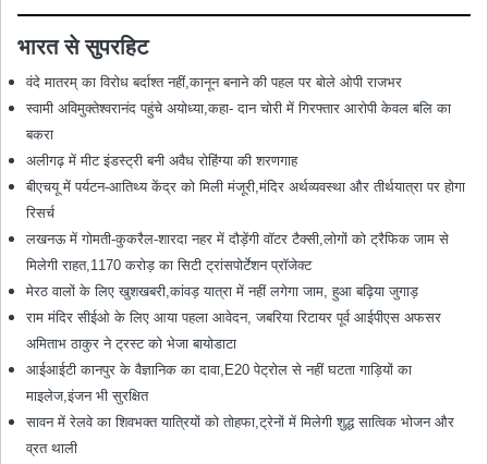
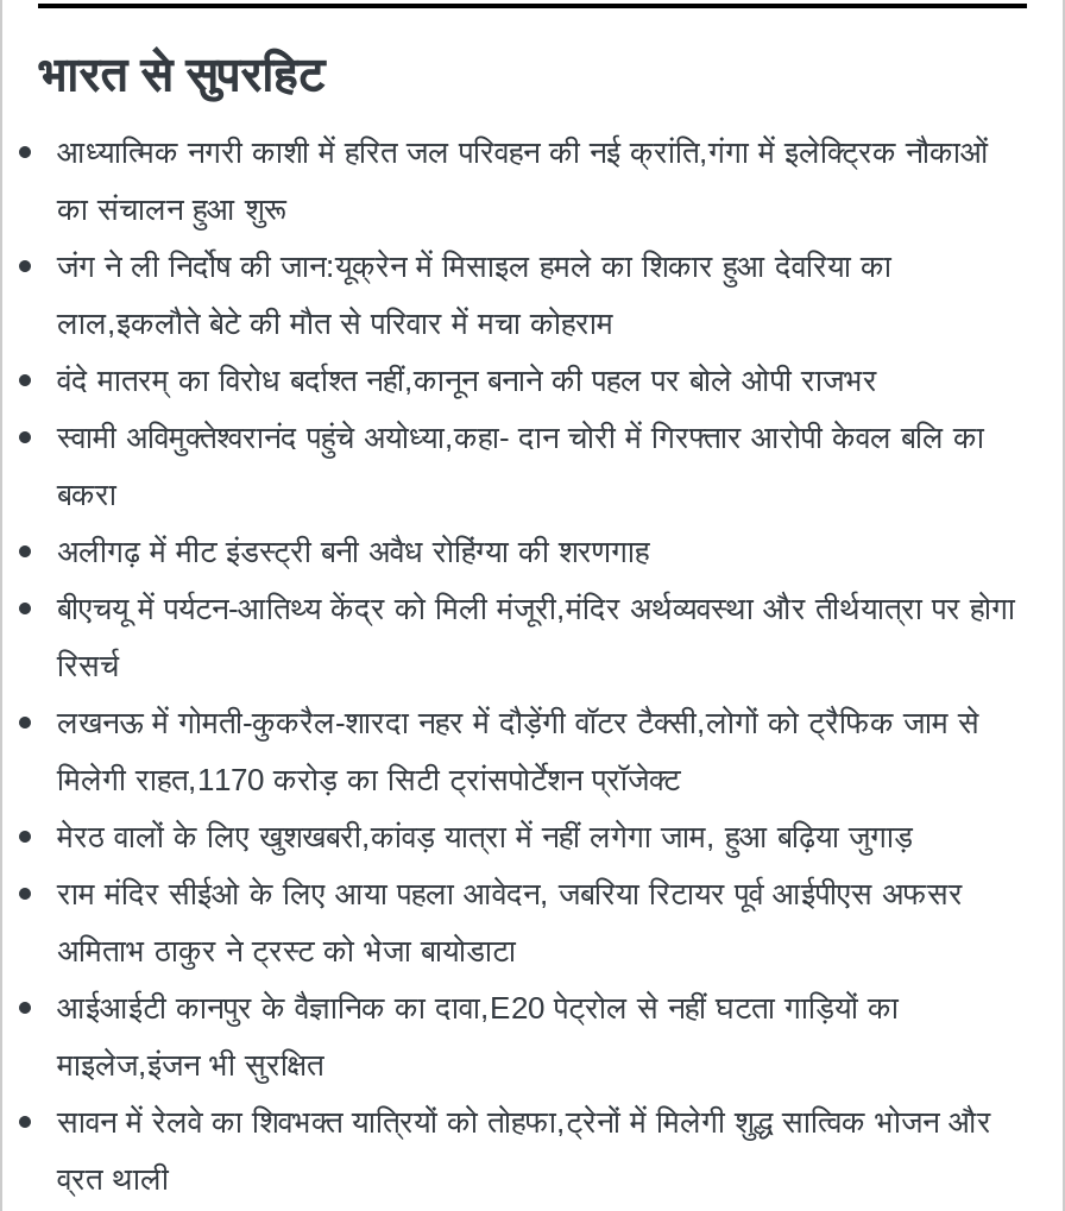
+ आध्यात्मिक नगरी काशी में हरित जल परिवहन की नई क्रांति,गंगा में इलेक्ट्रिक नौकाओं
+ का संचालन हुआ शुरू
+ जंग ने ली निर्दोष की जान:यूक्रेन में मिसाइल हमले का शिकार हुआ देवरिया का
+ लाल,इकलौते बेटे की मौत से परिवार में मचा कोहराम
